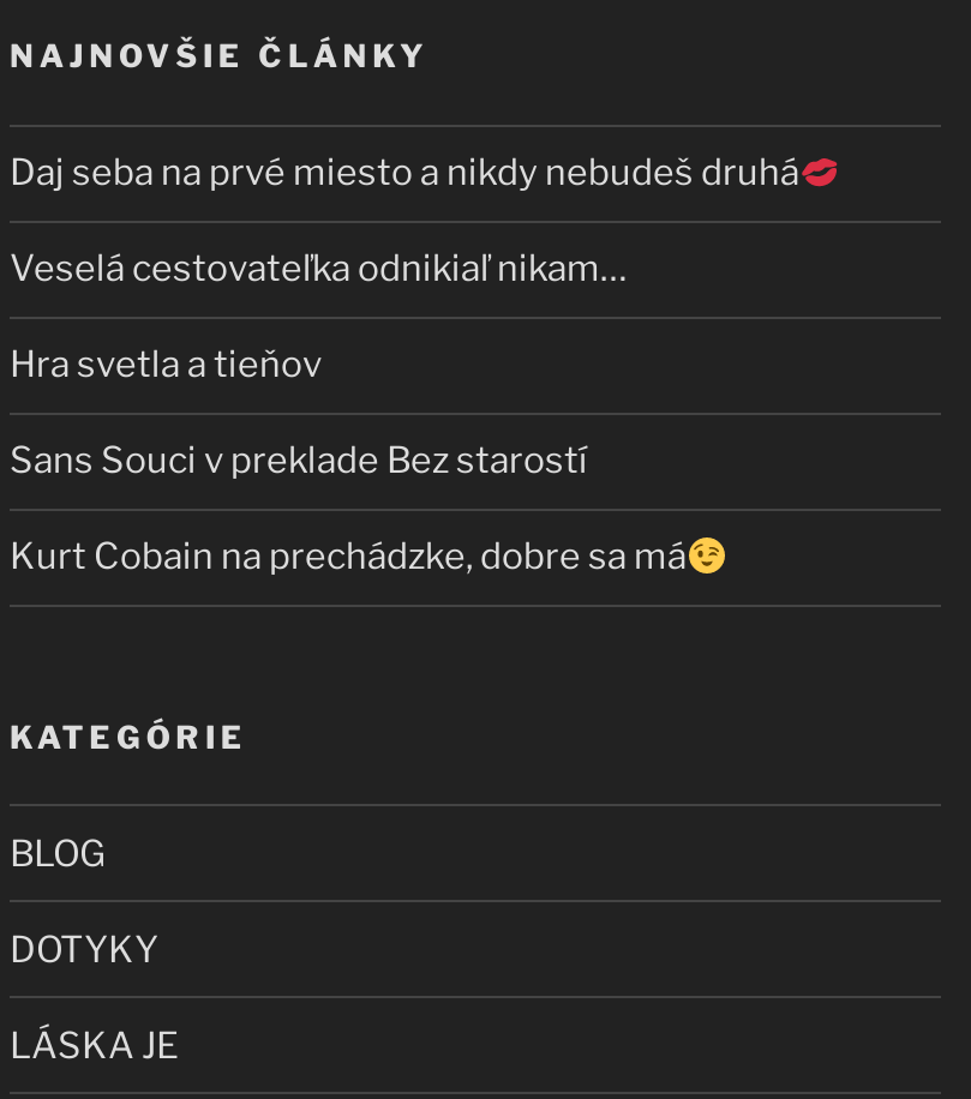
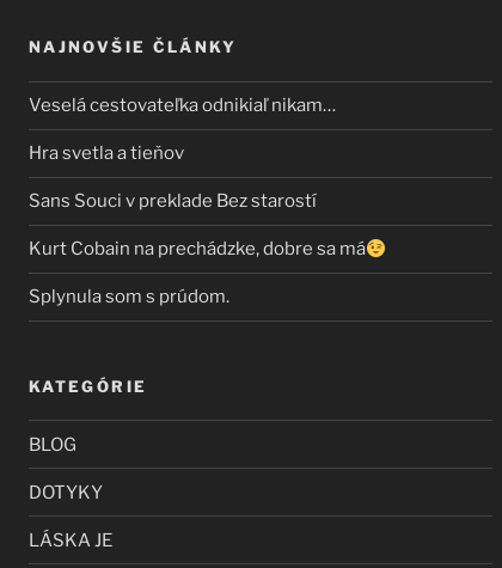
- Daj seba na prvé miesto a nikdy nebudeš druhá

moved up: Veselá cestovateľka odnikiaľ nikam… | Hra svetla a tieňov | Sans Souci v preklade Bez starostí | Kurt Cobain na prechádzke, dobre sa má

+ Splynula som s prúdom.
